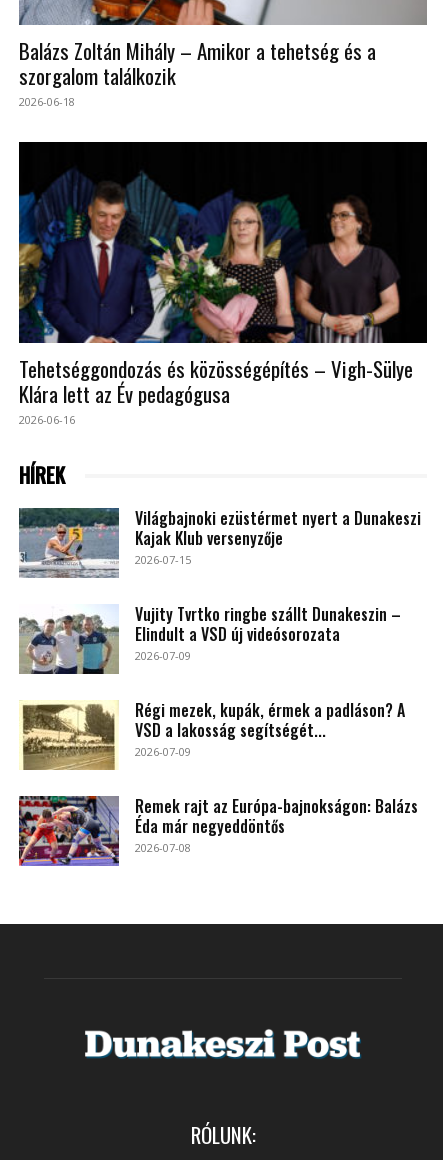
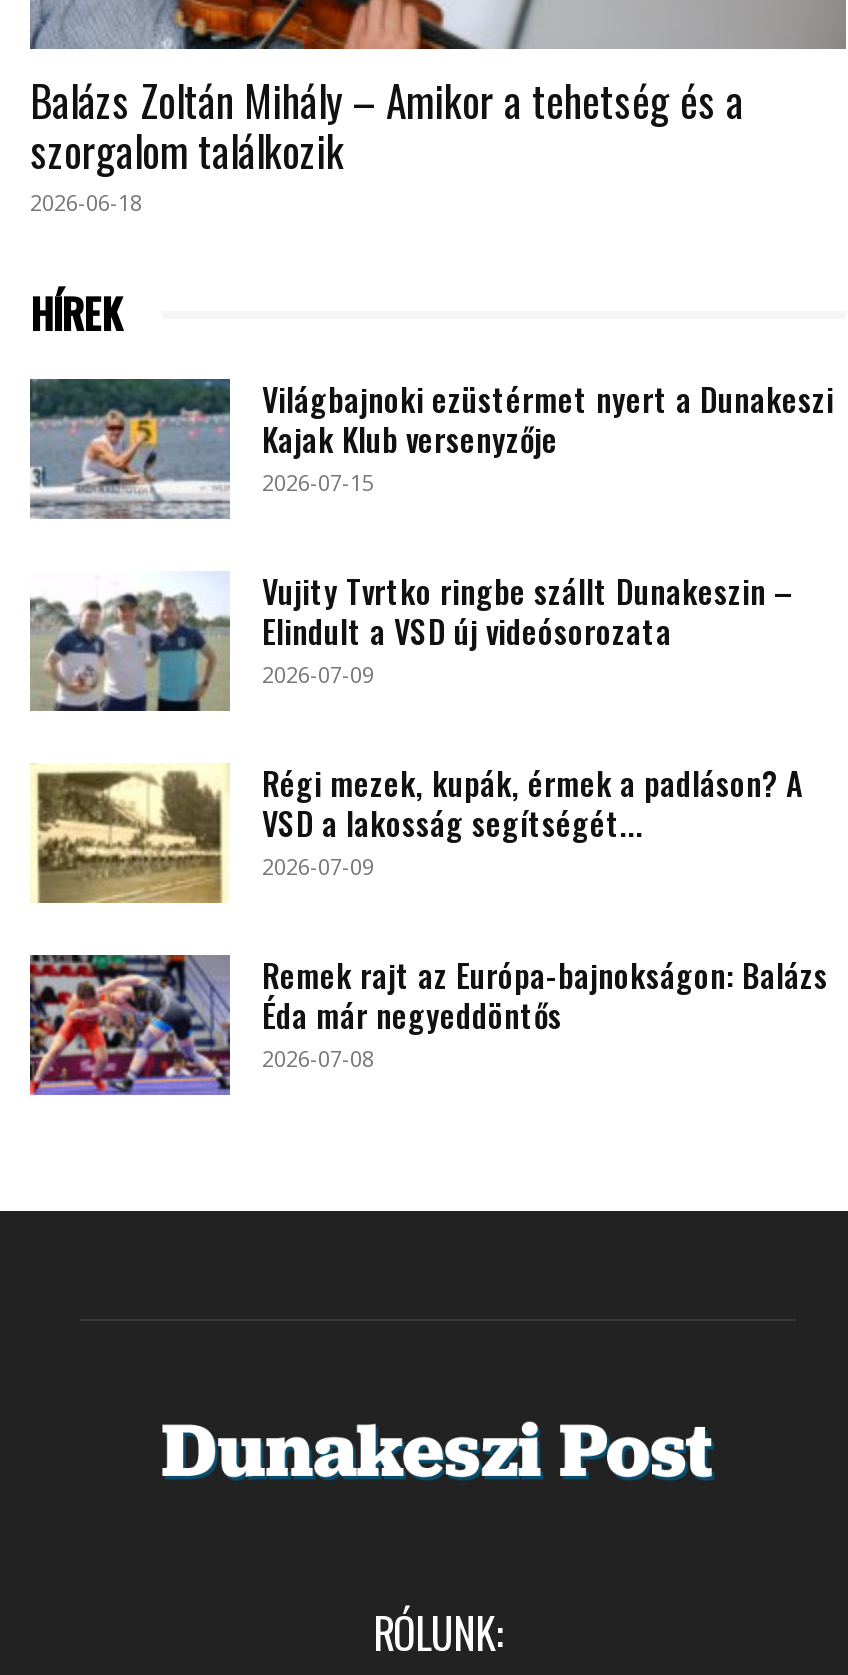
- [image]
- Tehetséggondozás és közösségépítés – Vigh-Sülye
- Klára lett az Év pedagógusa
- 2026-06-16
